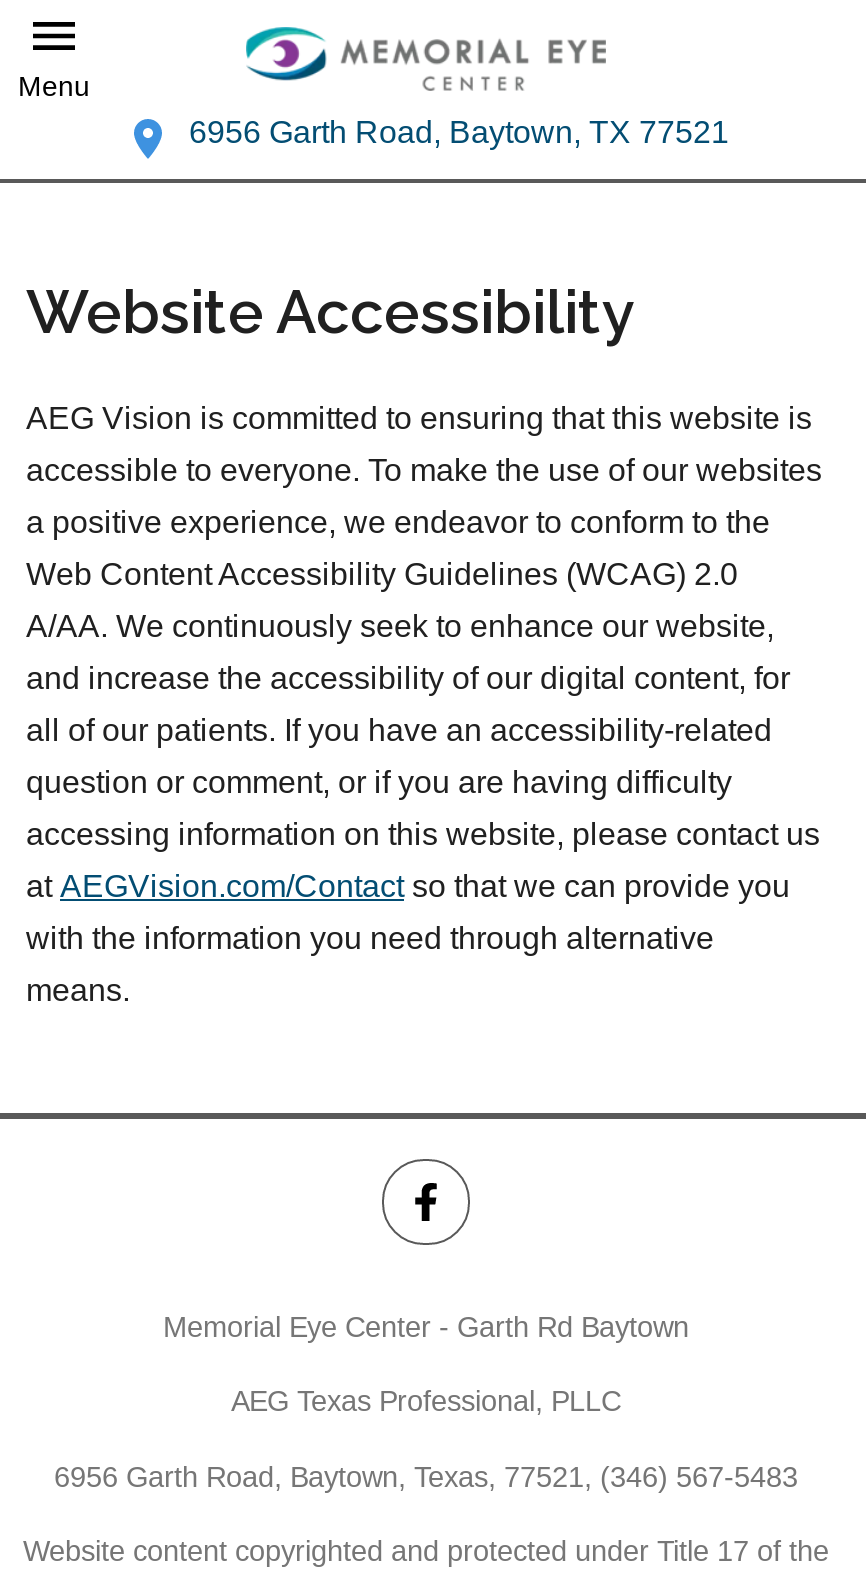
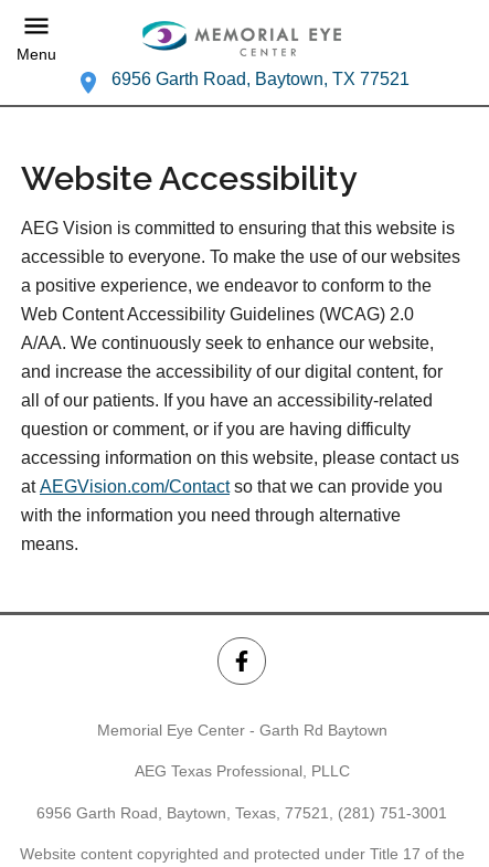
- 6956 Garth Road, Baytown, Texas, 77521, (346) 567-5483
+ 6956 Garth Road, Baytown, Texas, 77521, (281) 751-3001
